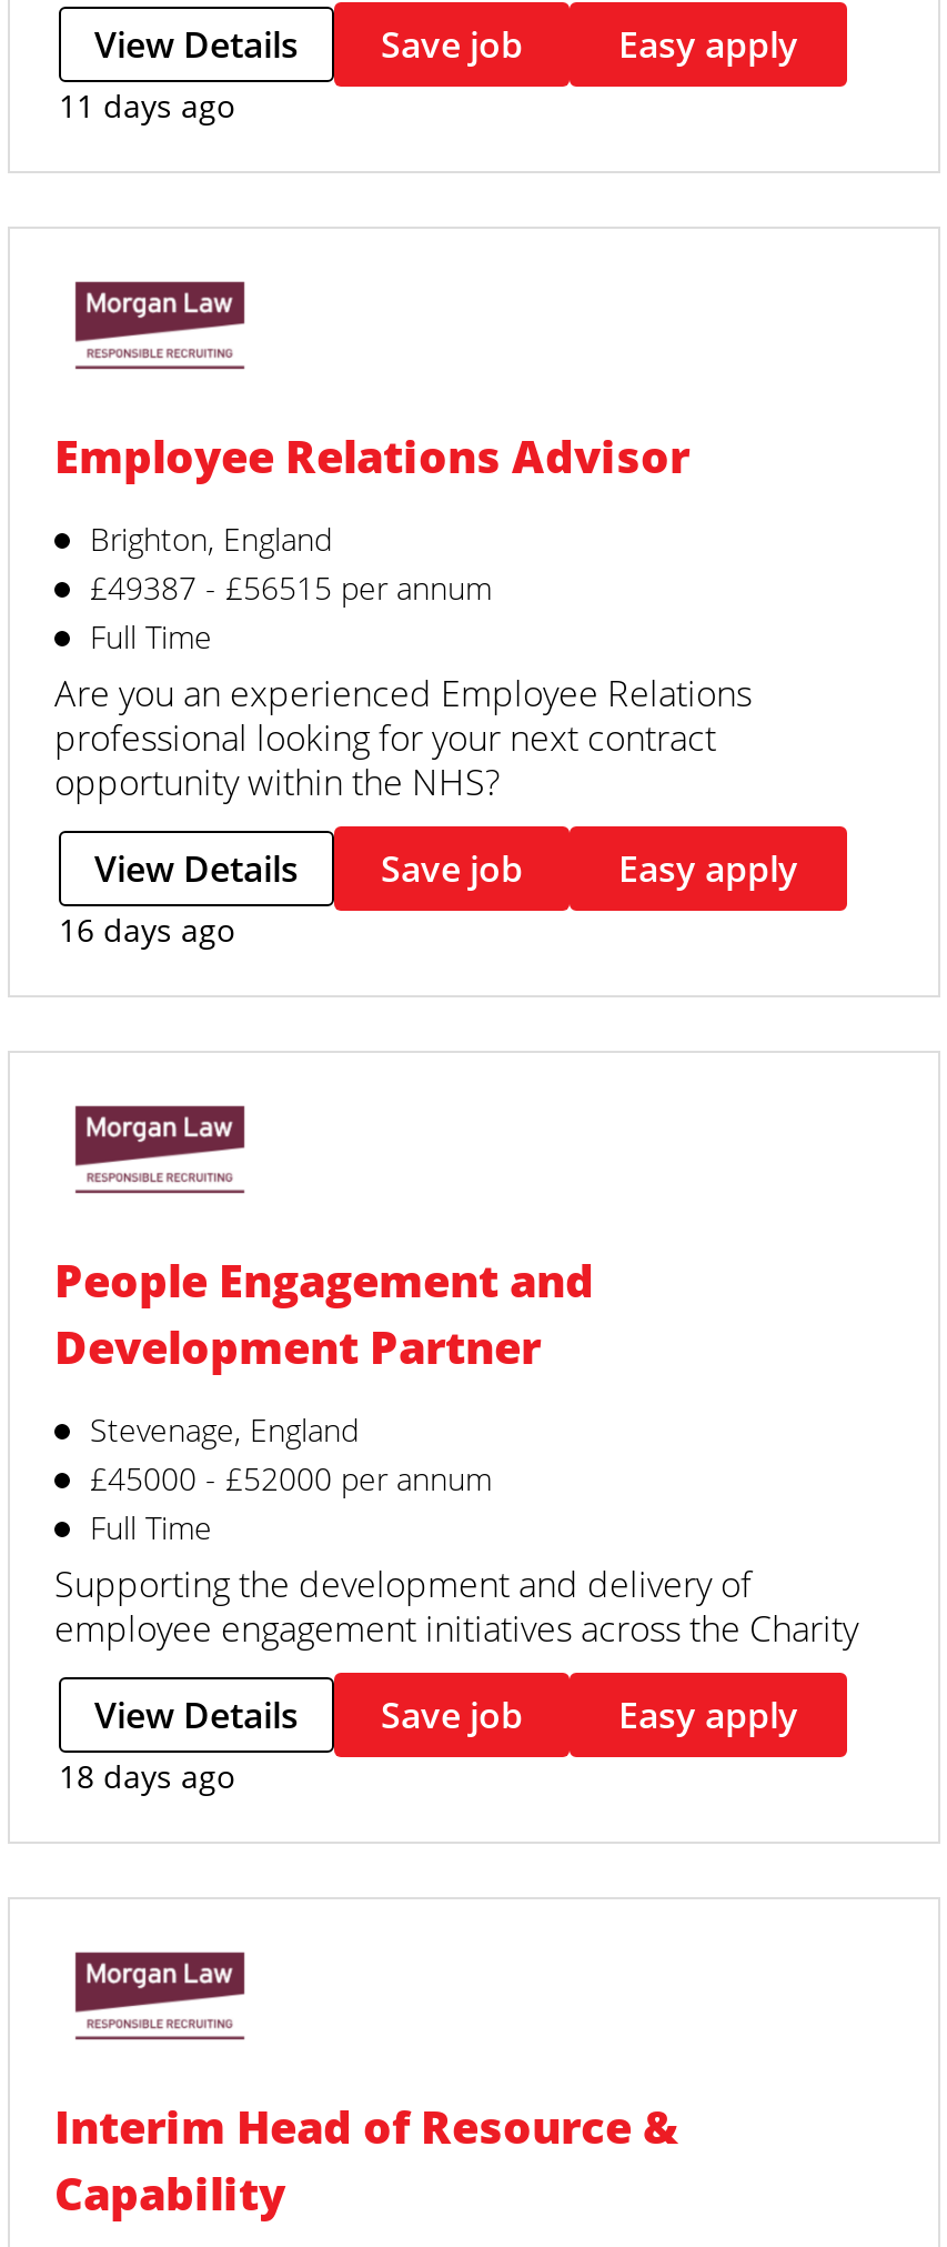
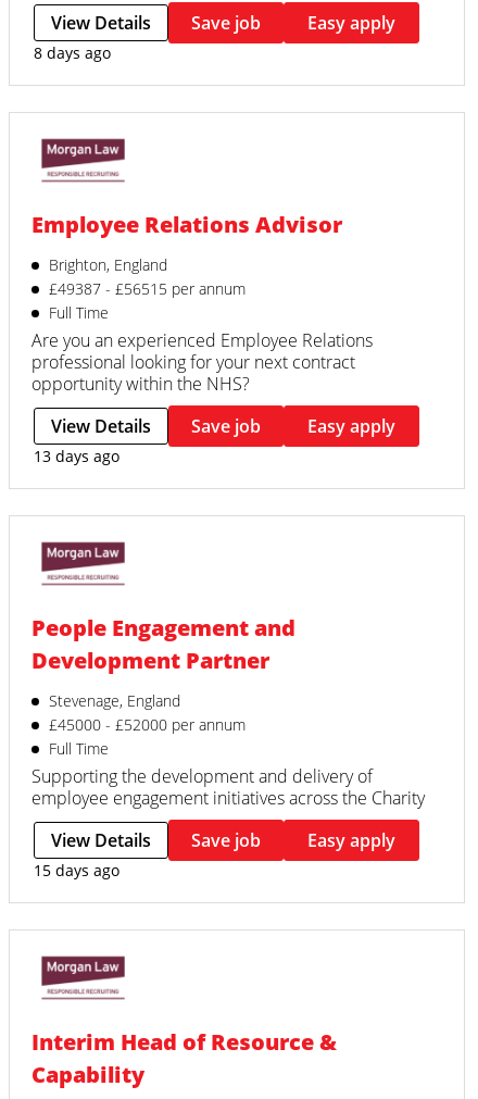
- 11 days ago
+ 8 days ago

- 16 days ago
+ 13 days ago

- 18 days ago
+ 15 days ago
